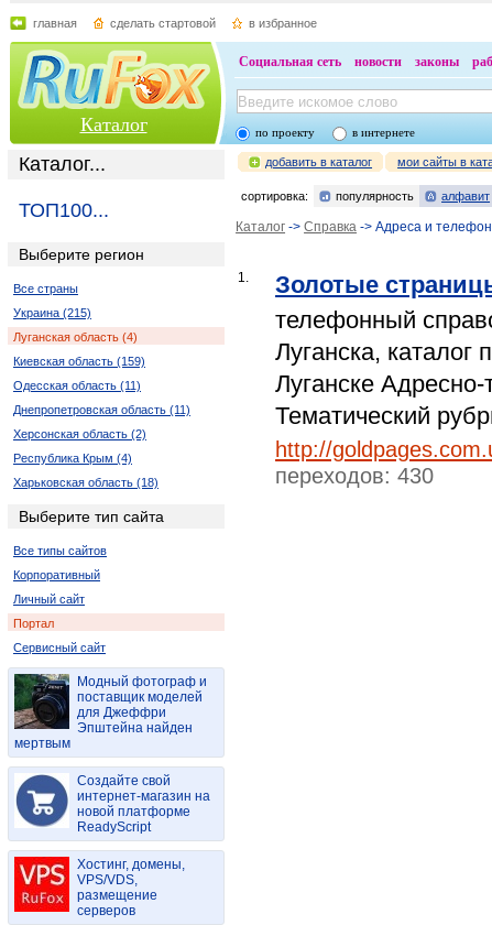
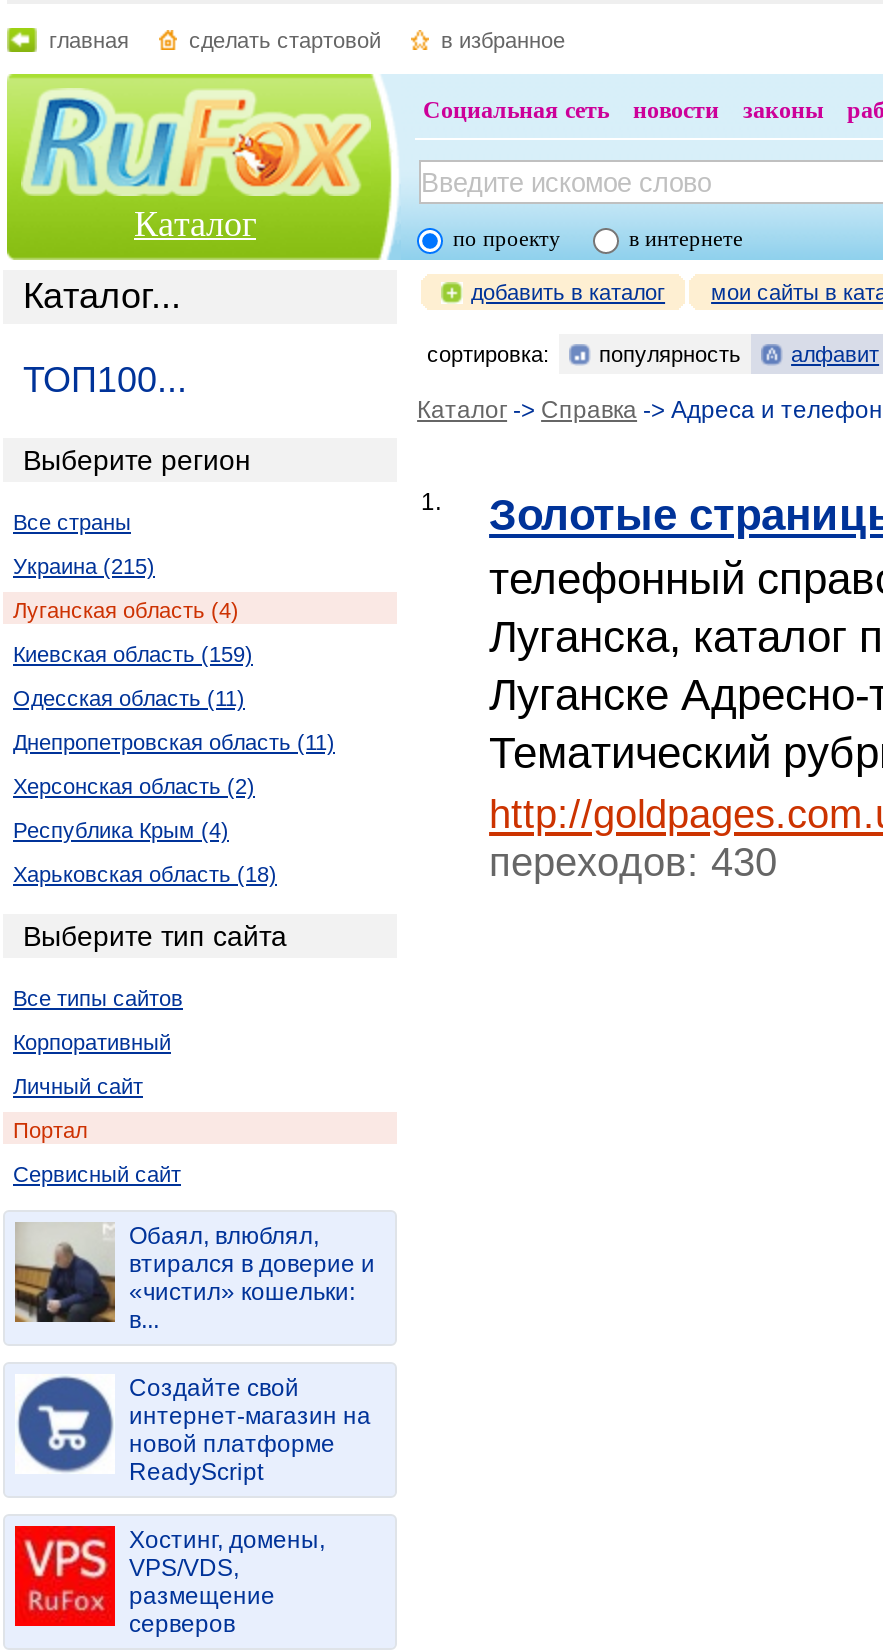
- [image]
- Модный фотограф и
- поставщик моделей
- для Джеффри
- Эпштейна найден
- мертвым
+ [image]
+ Обаял, влюблял,
+ втирался в доверие и
+ «чистил» кошельки:
+ в...
